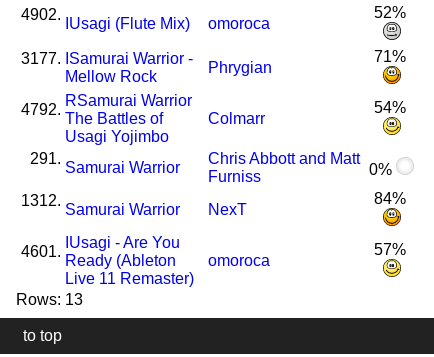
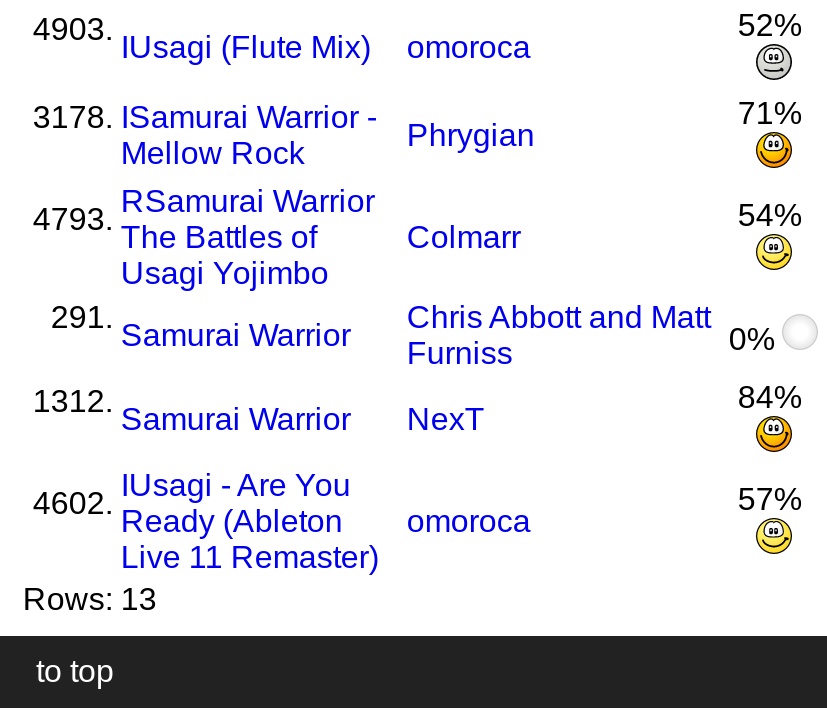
- 4902.
+ 4903.

- 3177. I Samurai Warrior -
+ 3178. I Samurai Warrior -

- 4792.
+ 4793.

- 4601.
+ 4602.
